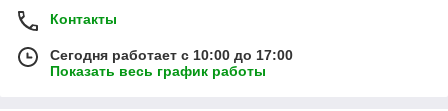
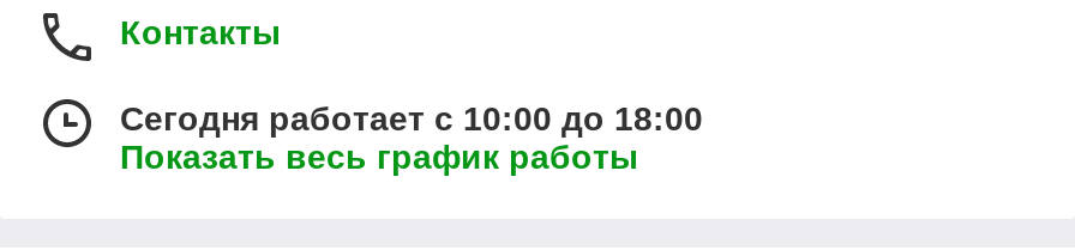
- Сегодня работает с 10:00 до 17:00
+ Сегодня работает с 10:00 до 18:00
